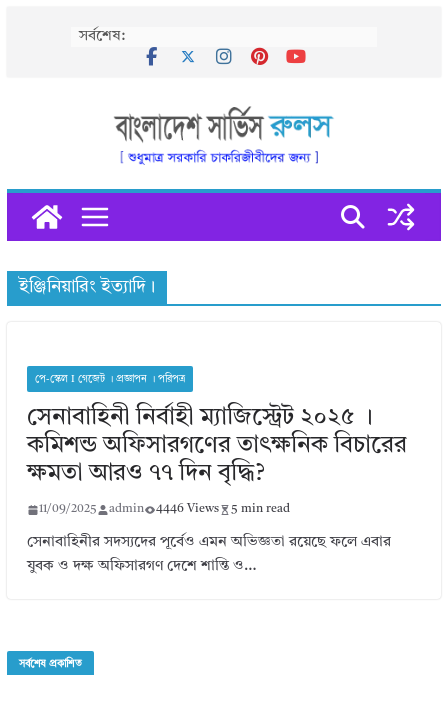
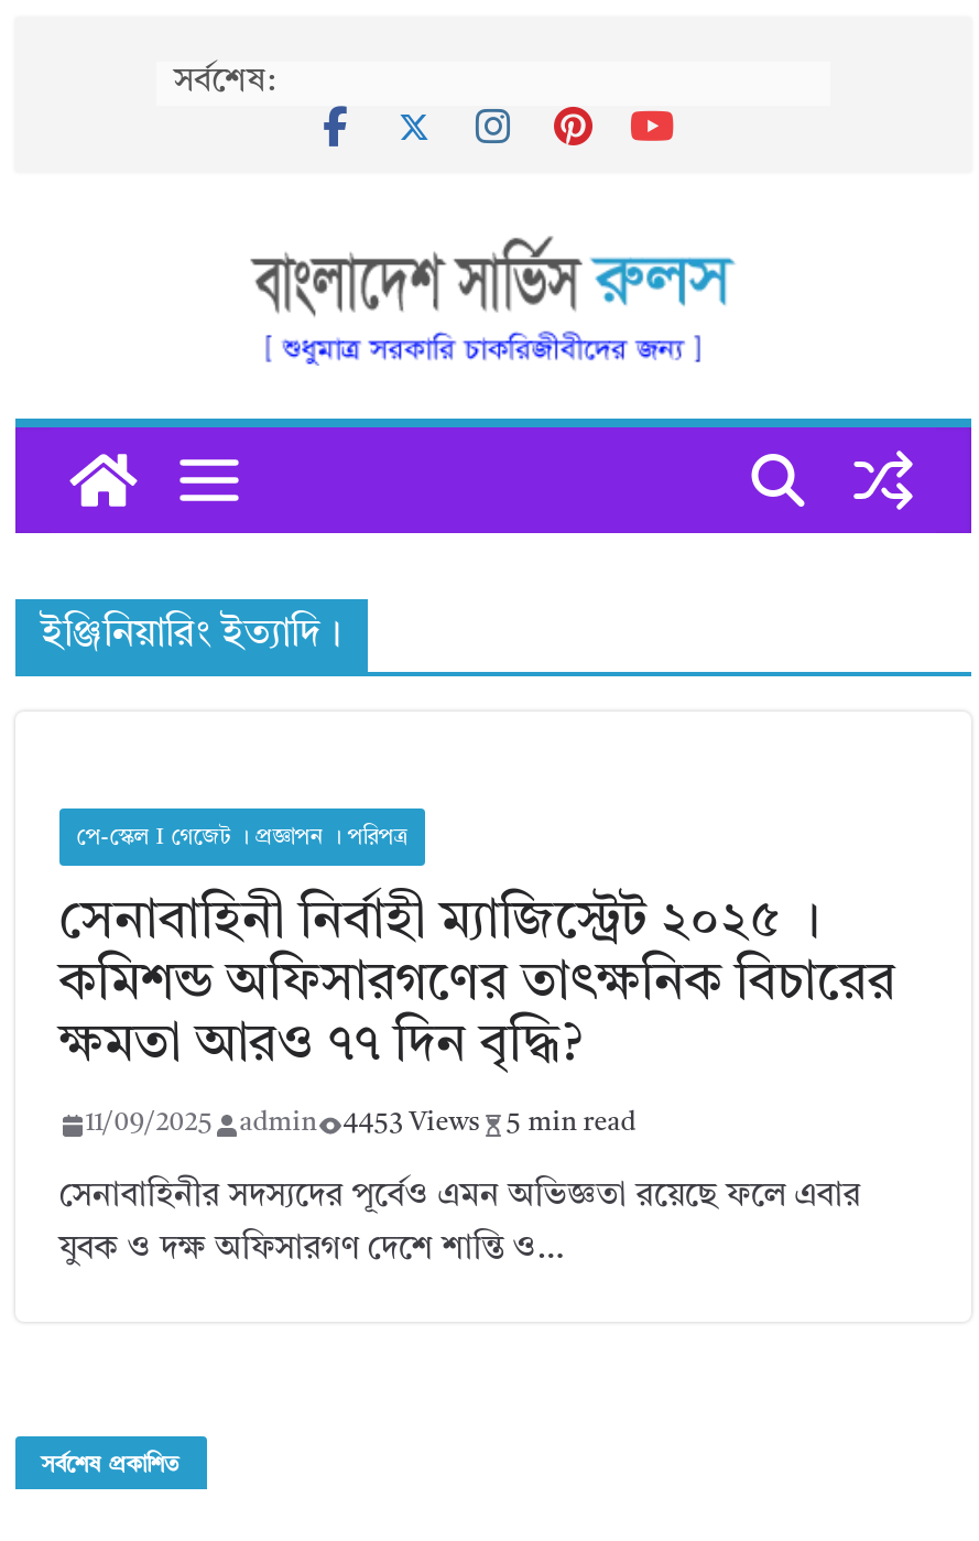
- 11/09/2025 admin 4446 Views 5 min read
+ 11/09/2025 admin 4453 Views 5 min read
